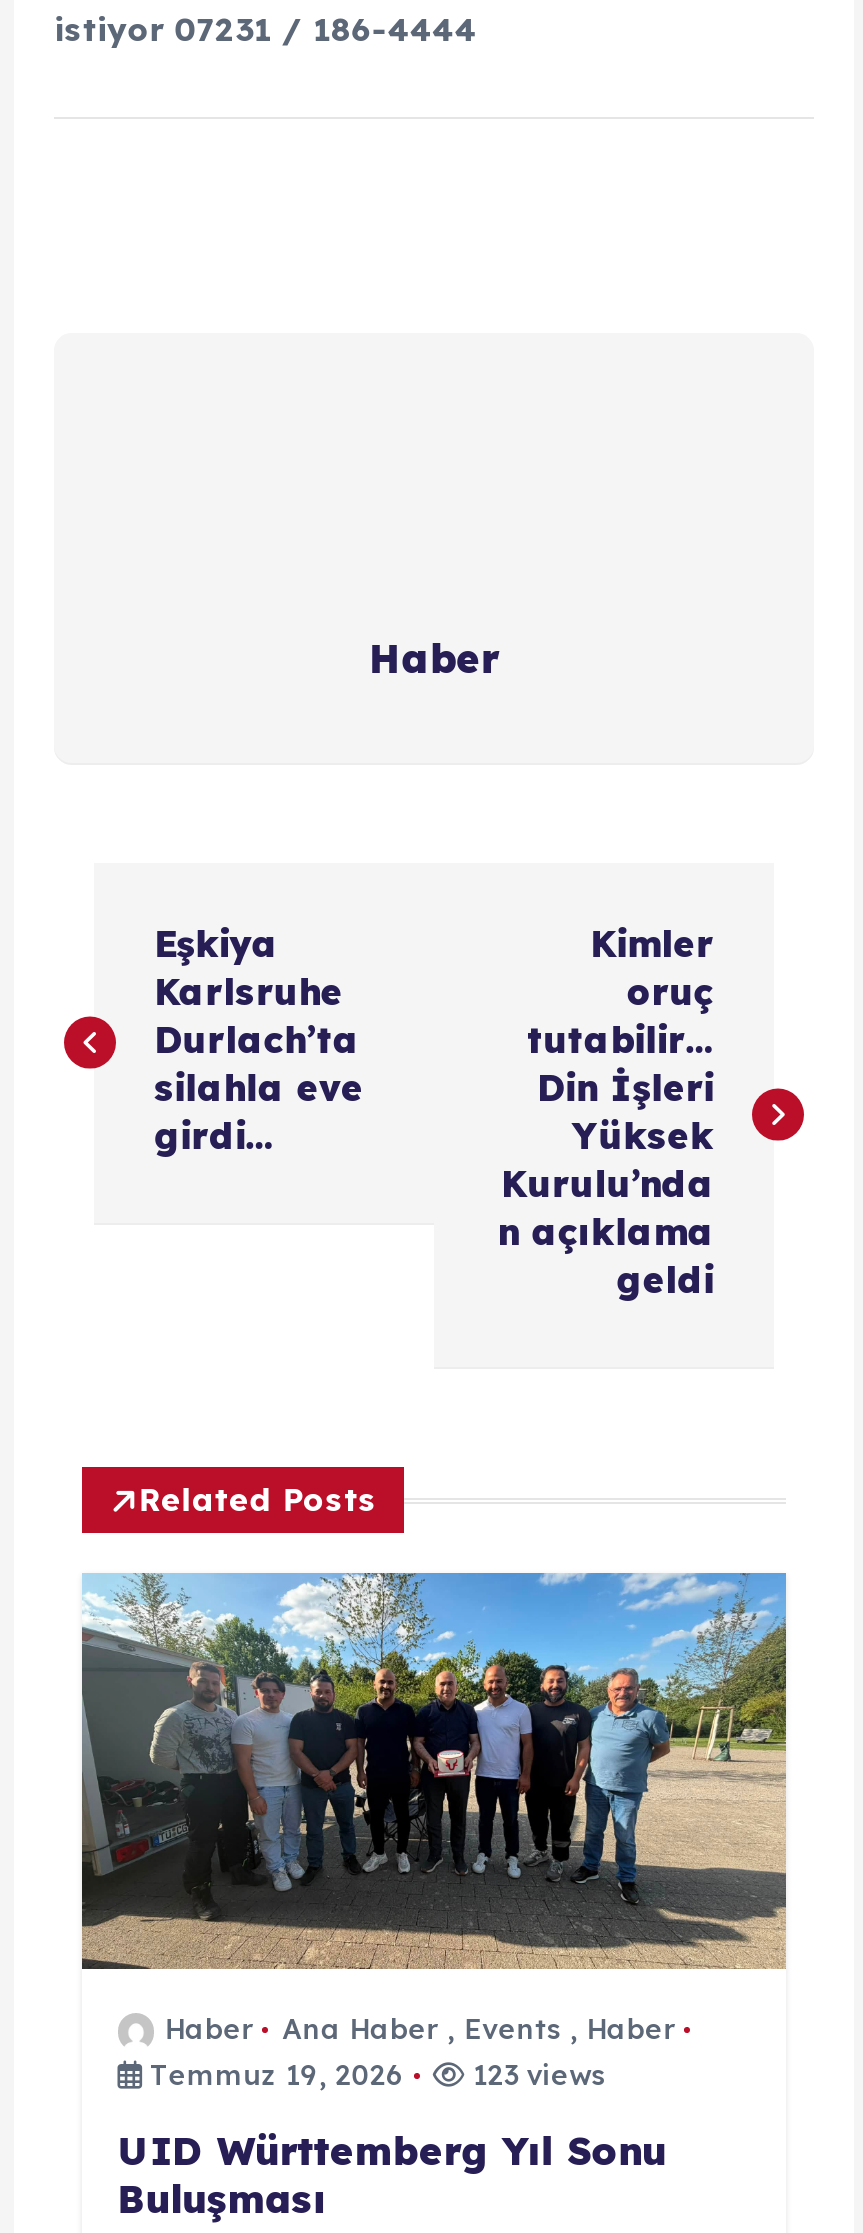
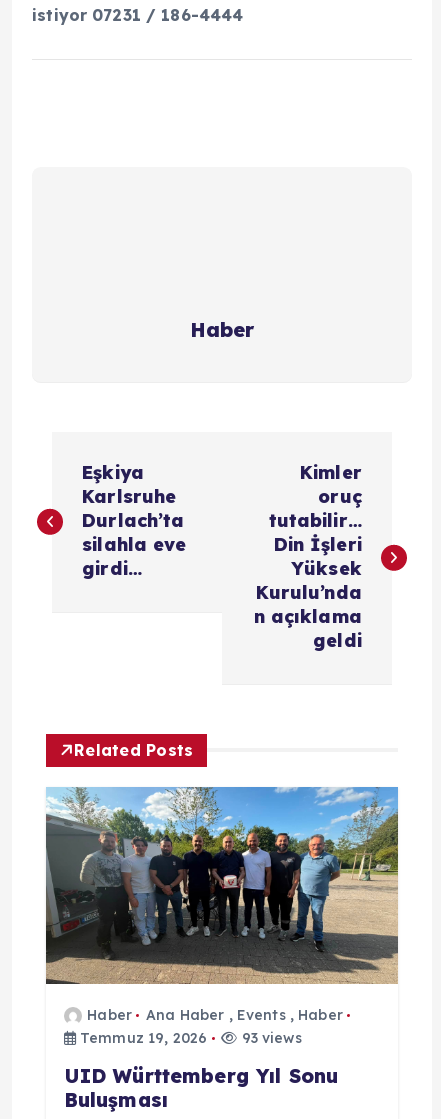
- 123 views
+ 93 views
